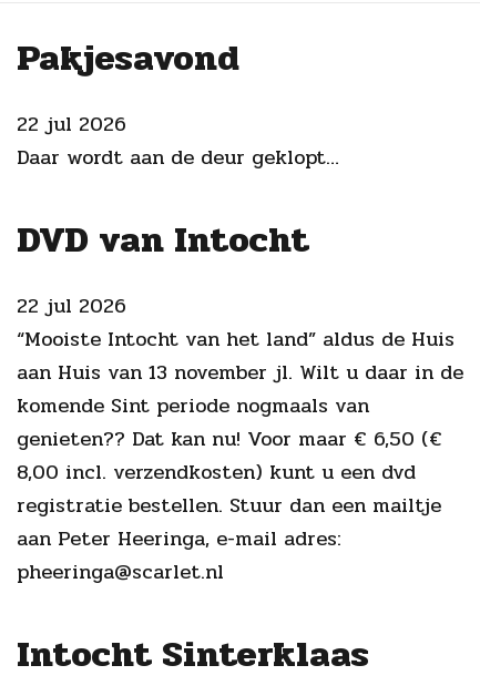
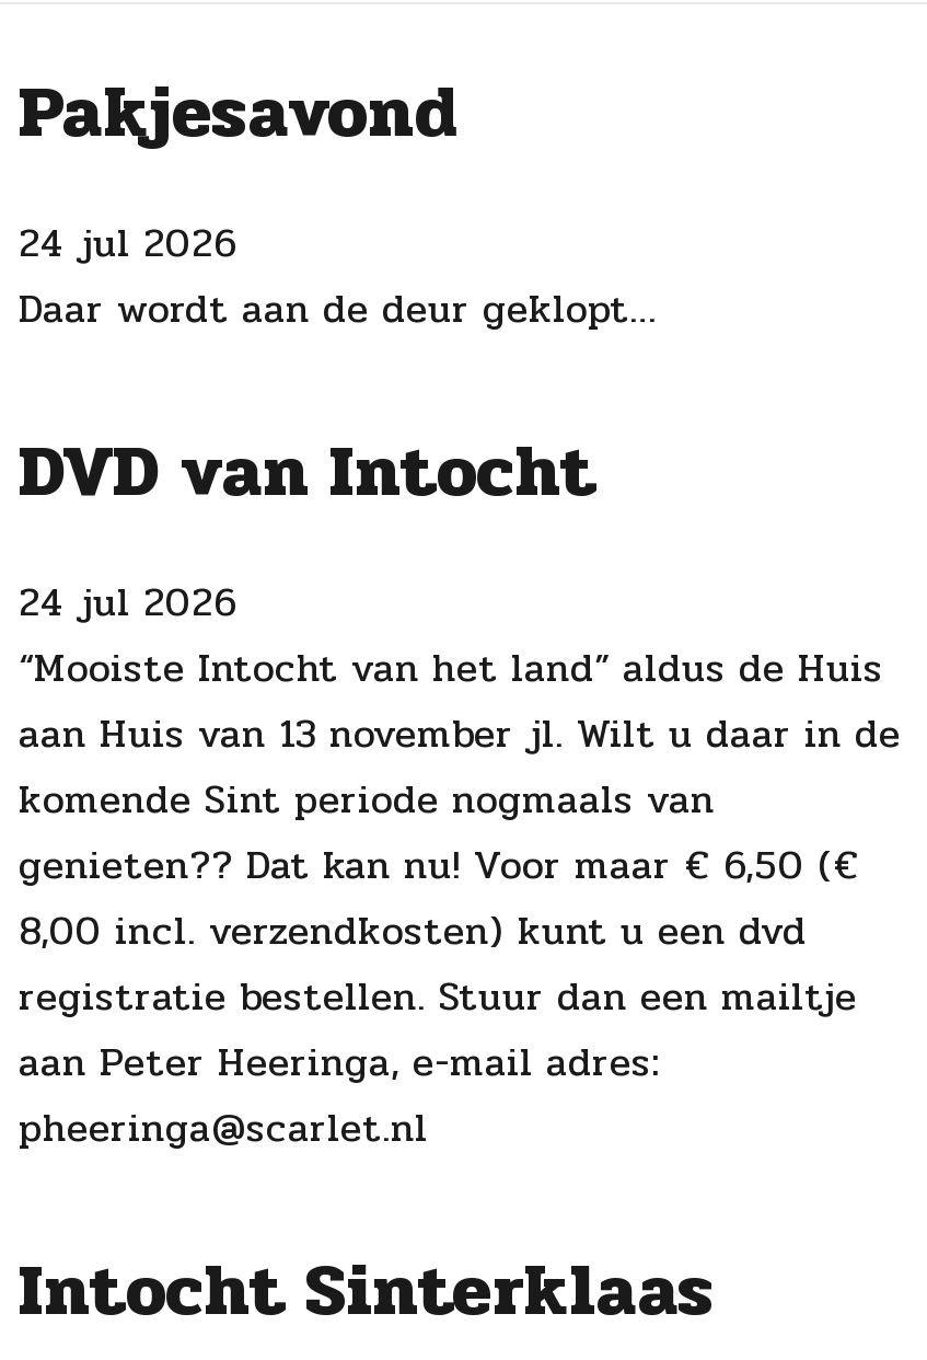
- 22 jul 2026
+ 24 jul 2026

- 22 jul 2026
+ 24 jul 2026
